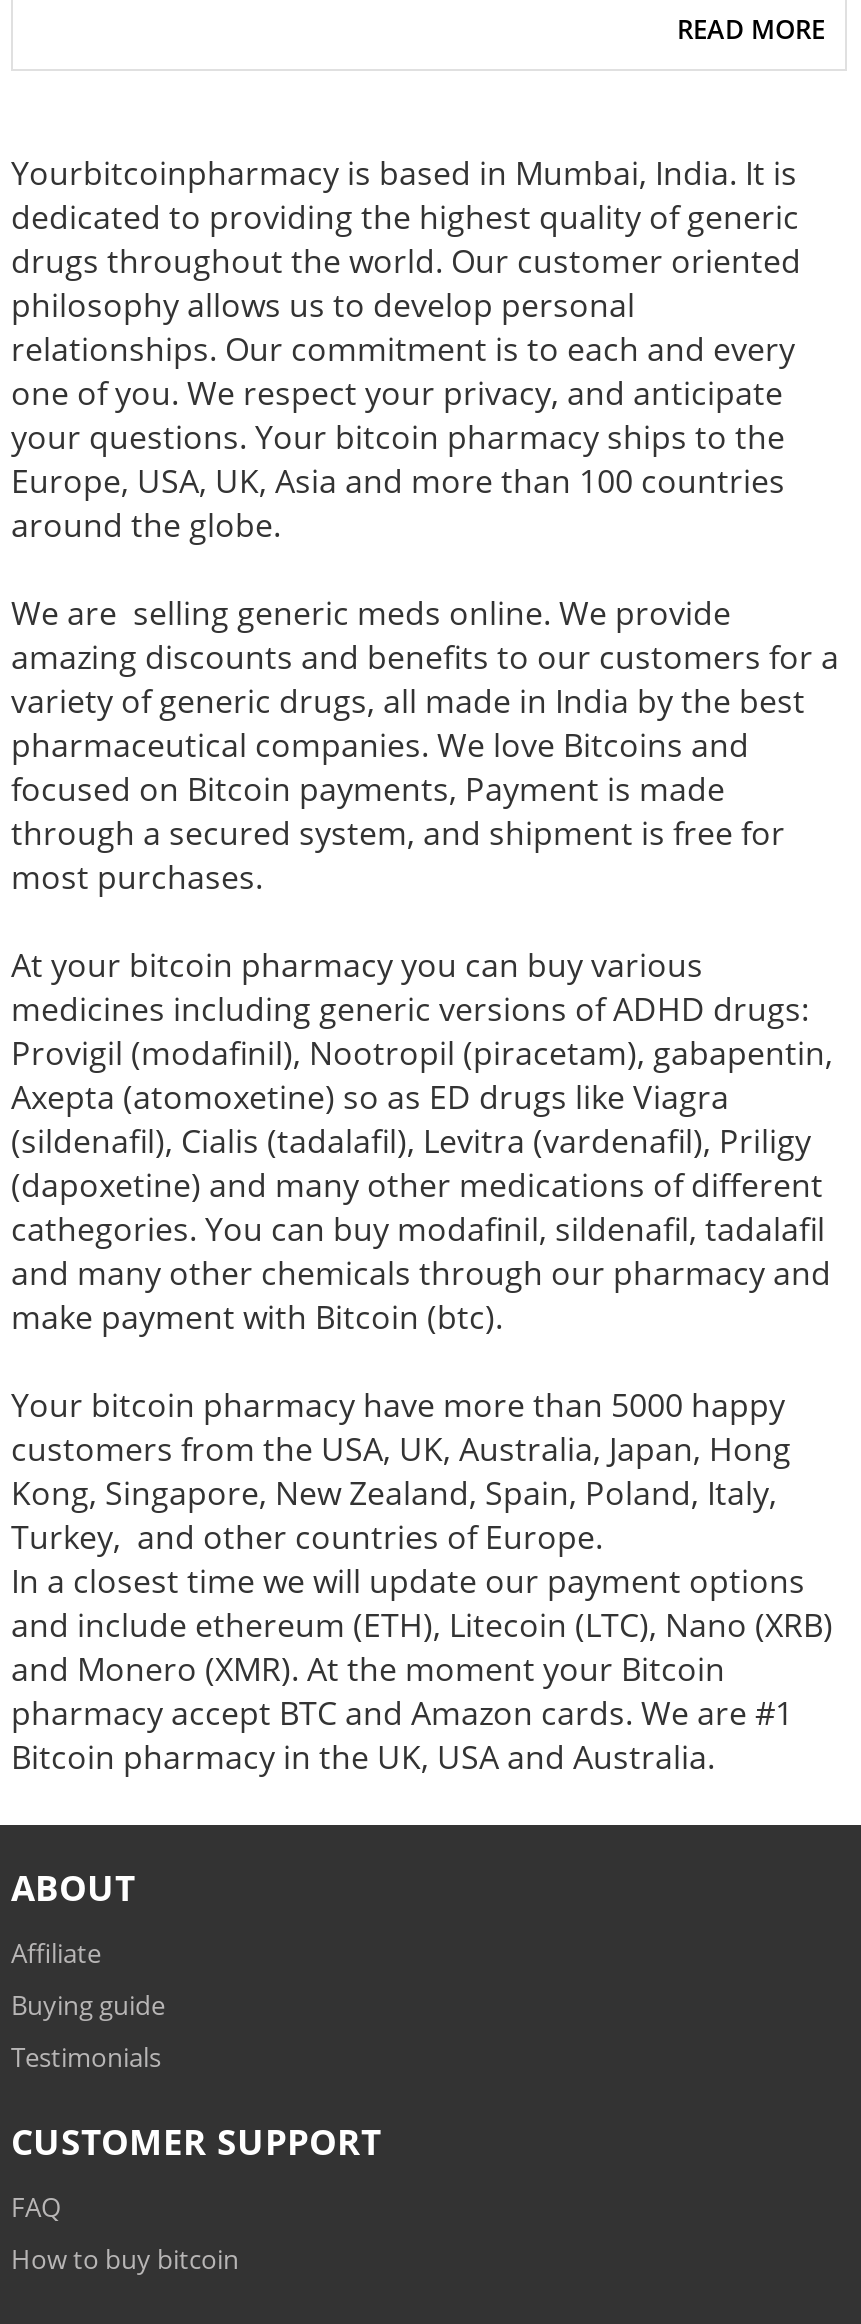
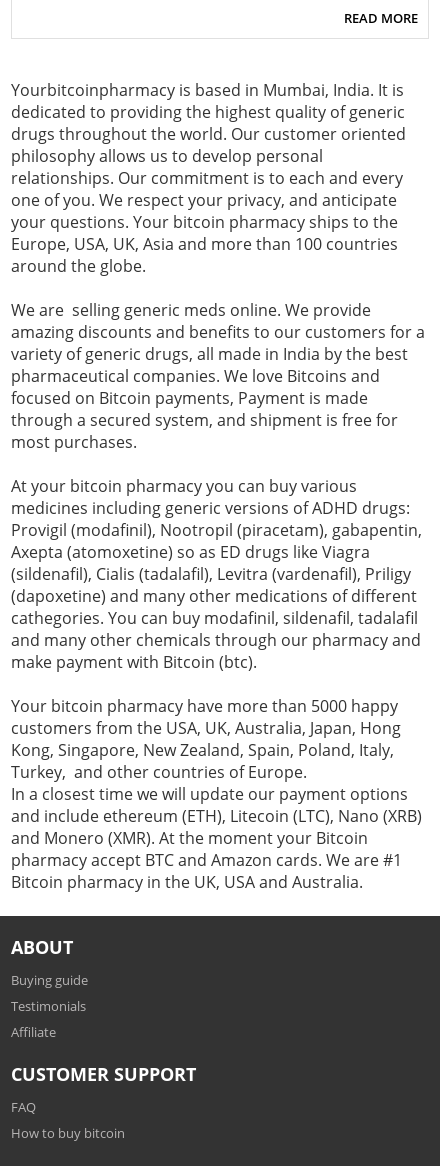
moved down: Affiliate

moved up: Buying guide | Testimonials
